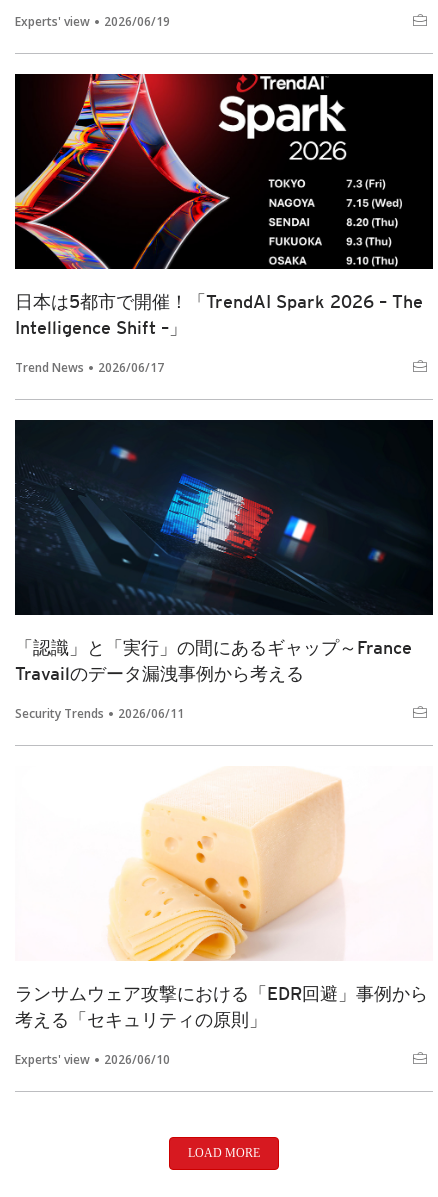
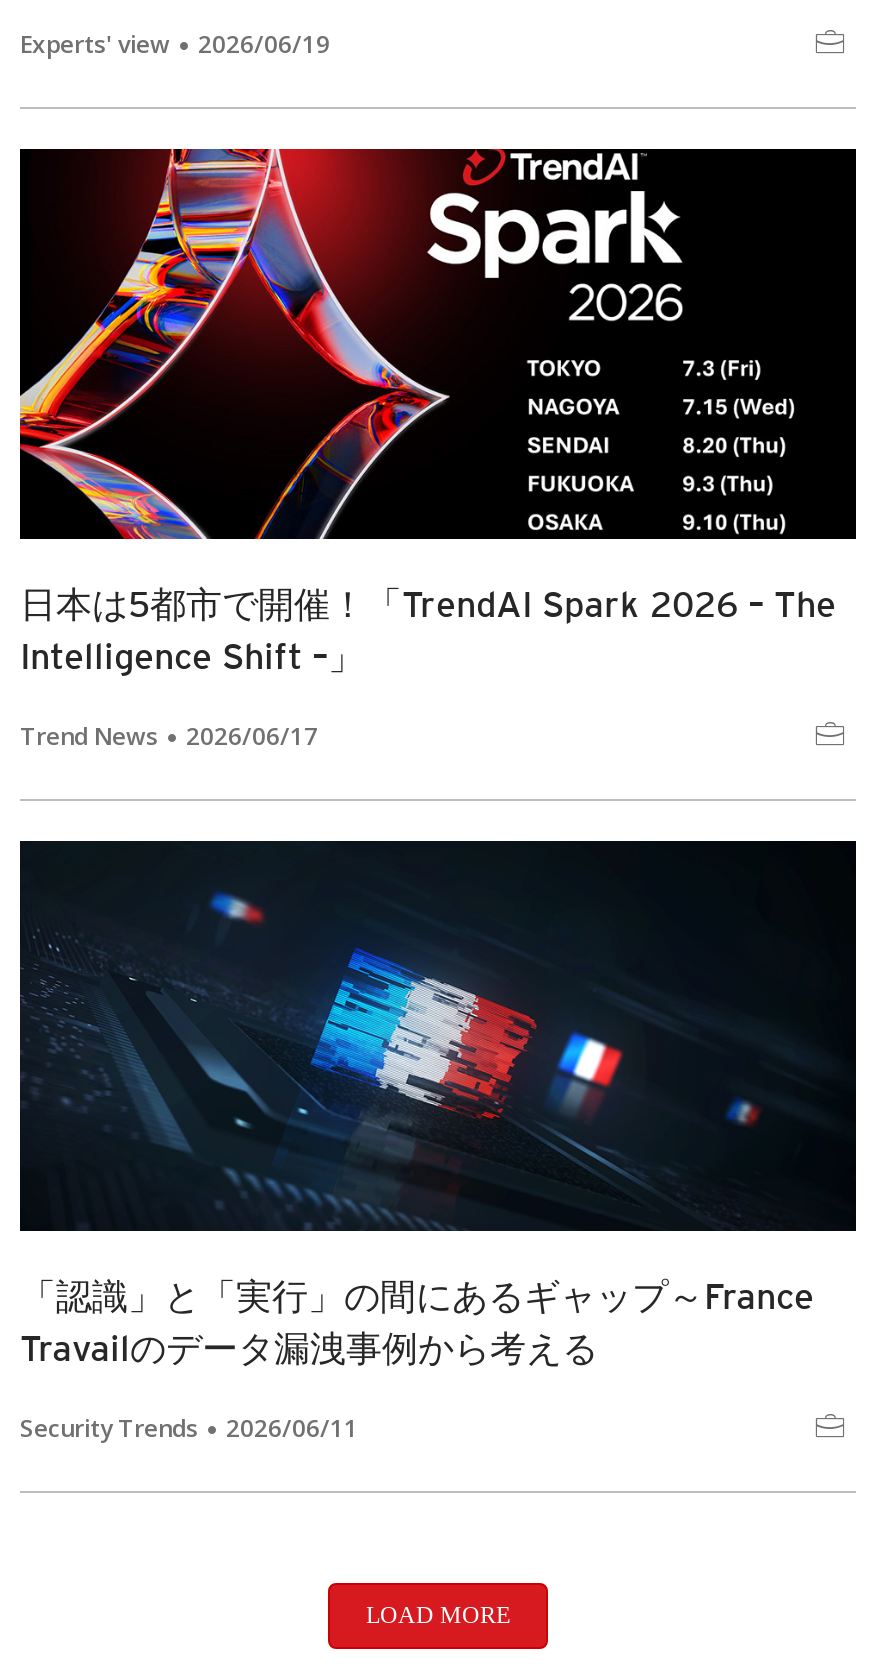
- [image]
- ランサムウェア攻撃における「EDR回避」事例から
- 考える「セキュリティの原則」
- Experts' view
- 2026/06/10
